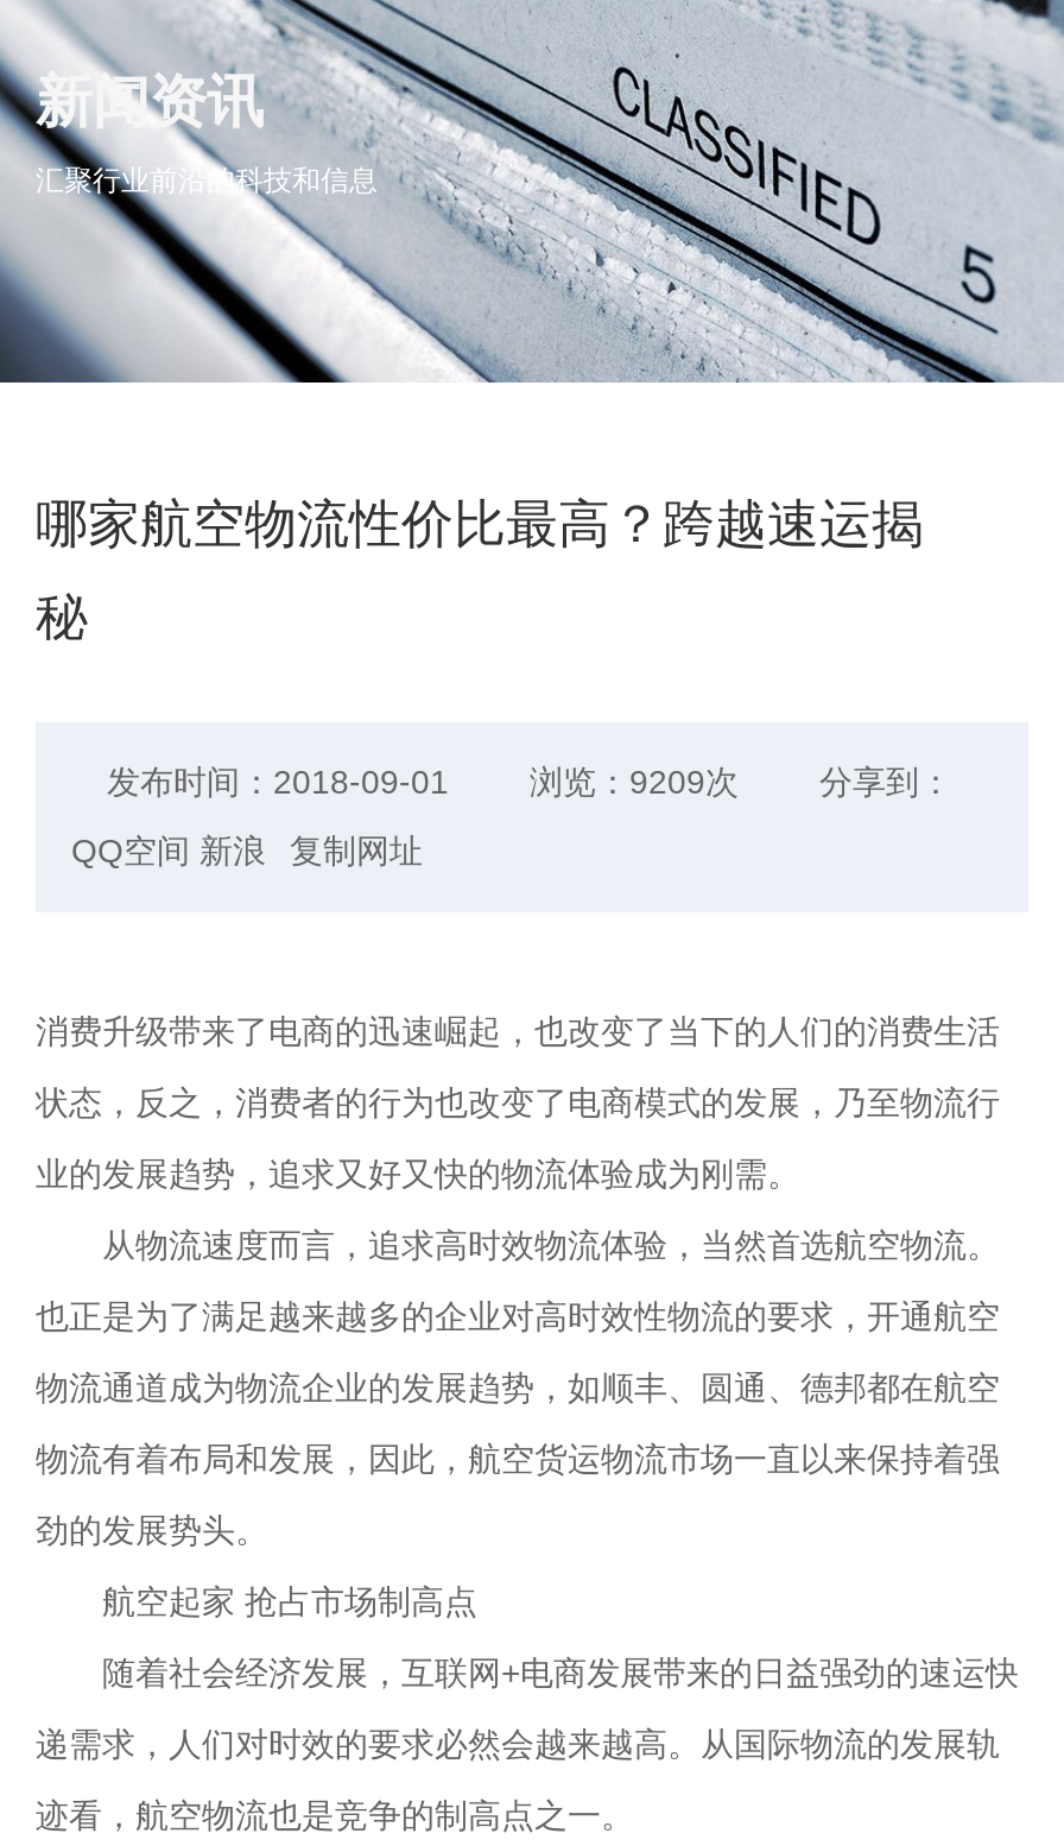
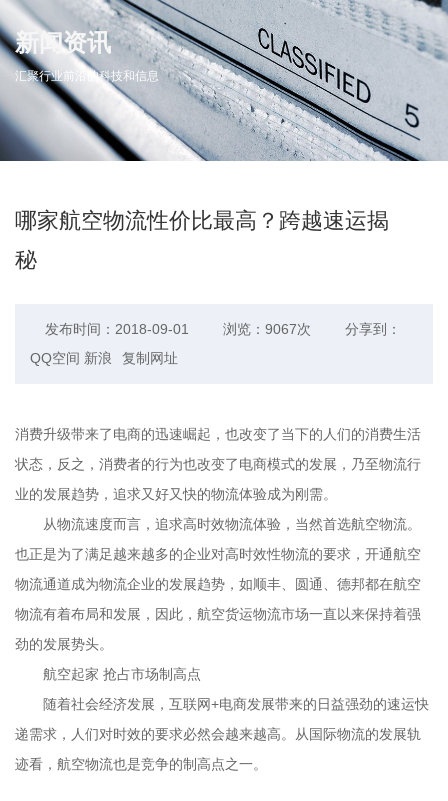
- 浏览：9209次
+ 浏览：9067次
